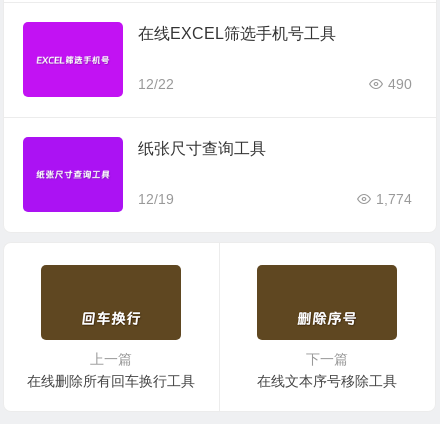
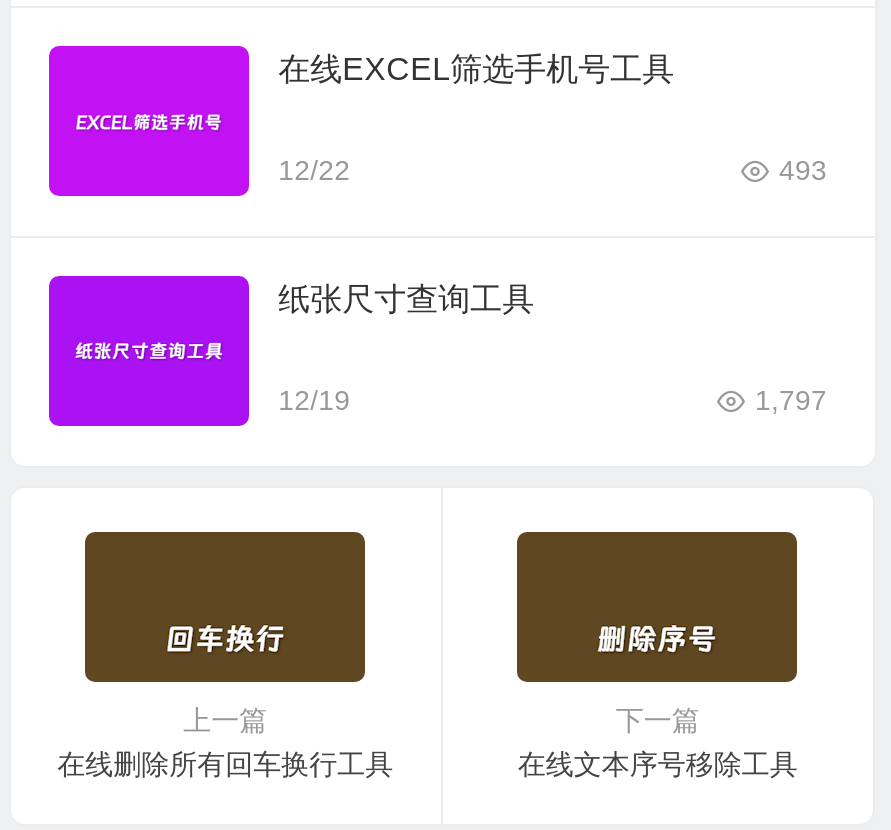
- 490
+ 493

- 1,774
+ 1,797
